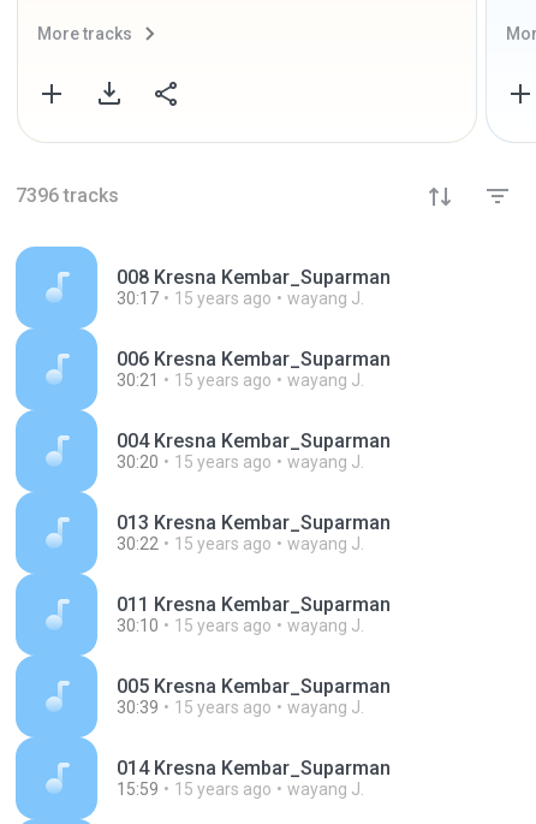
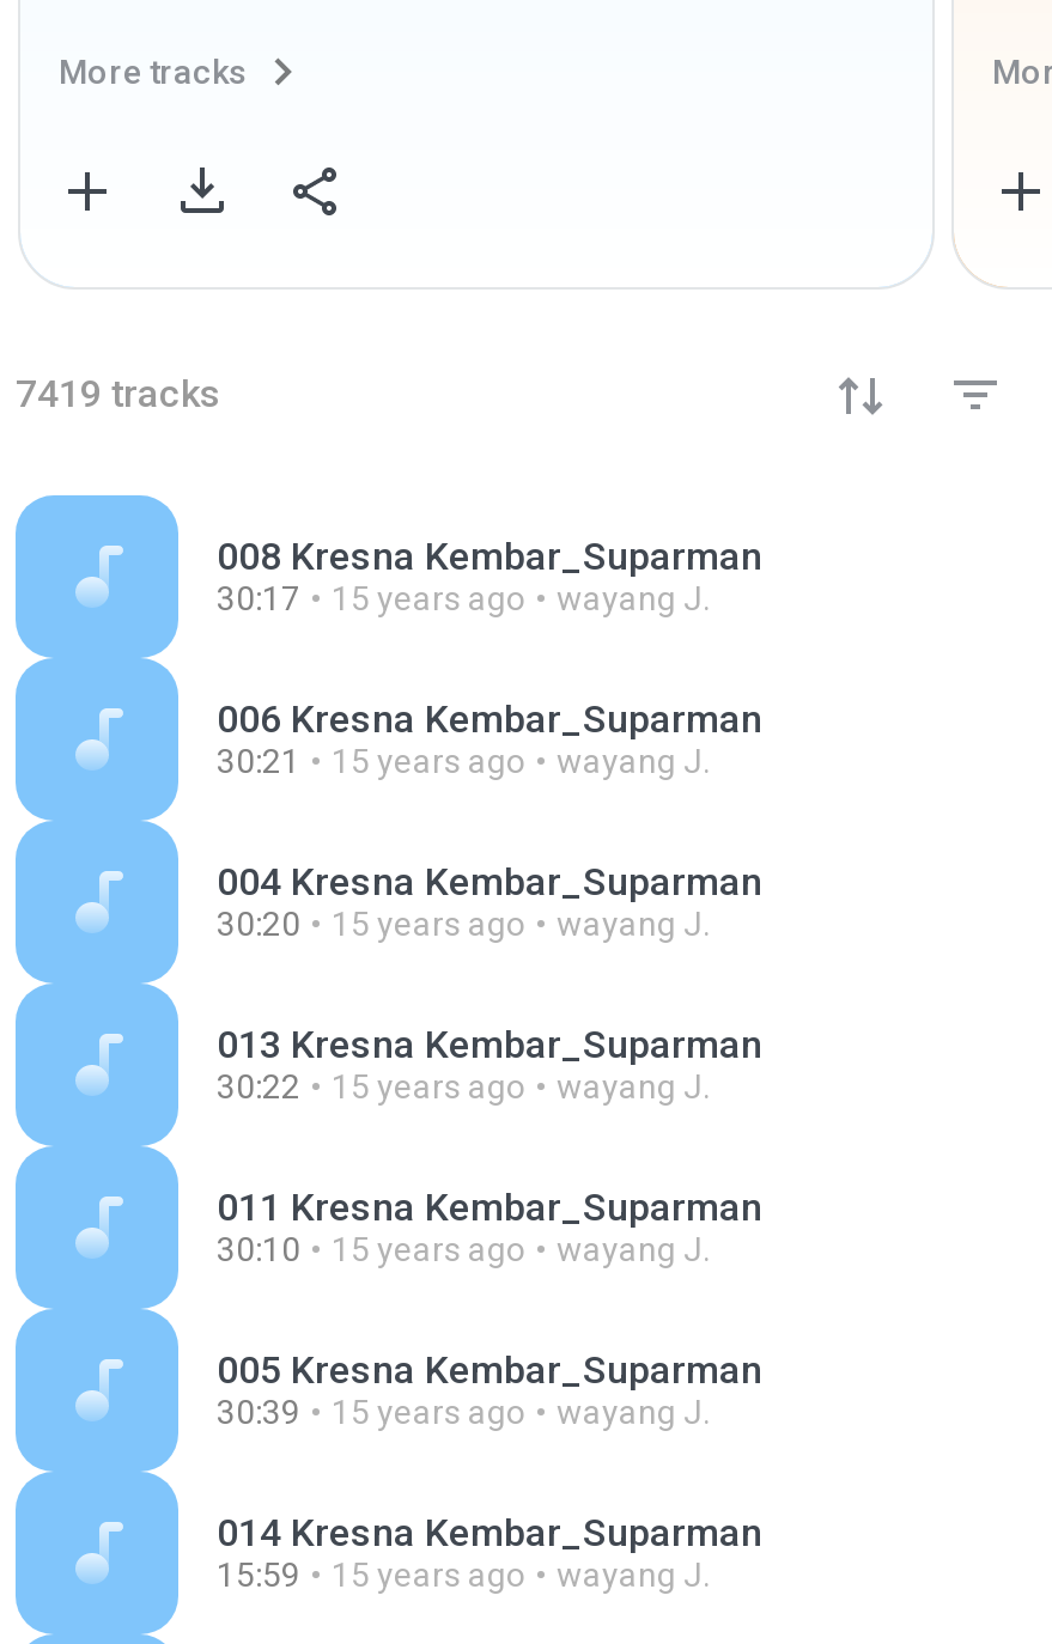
- 7396 tracks
+ 7419 tracks
